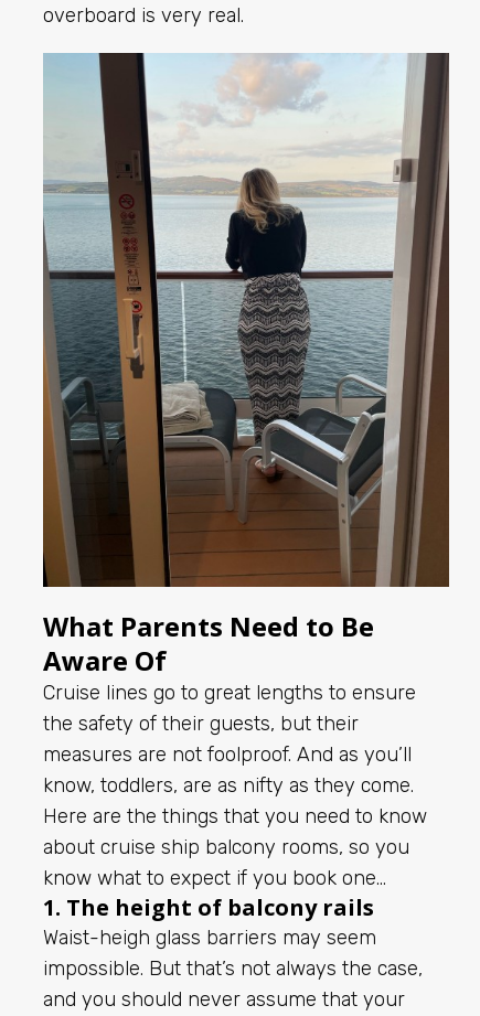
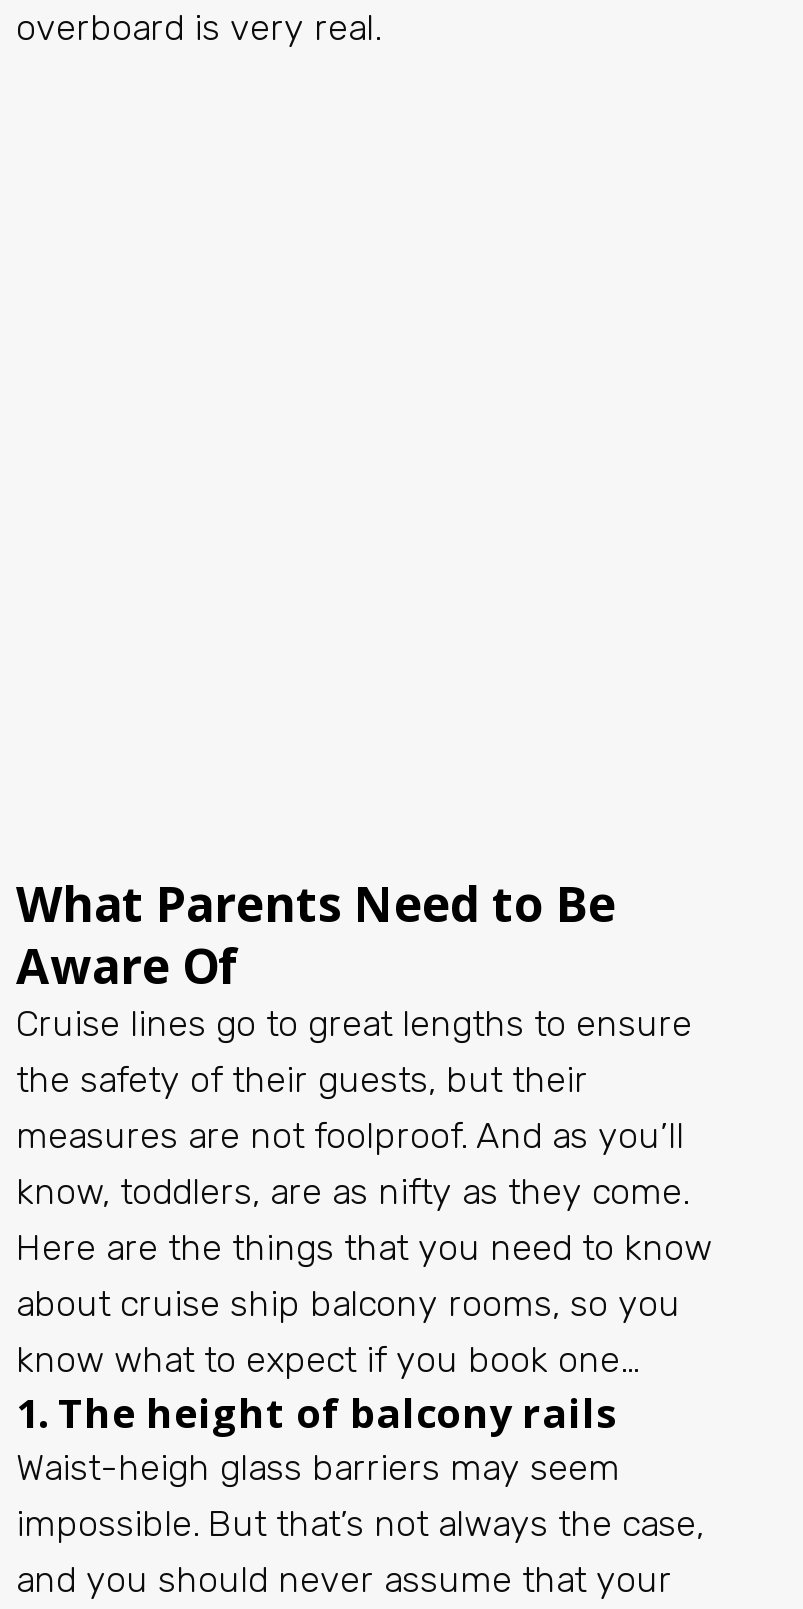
- [image]
